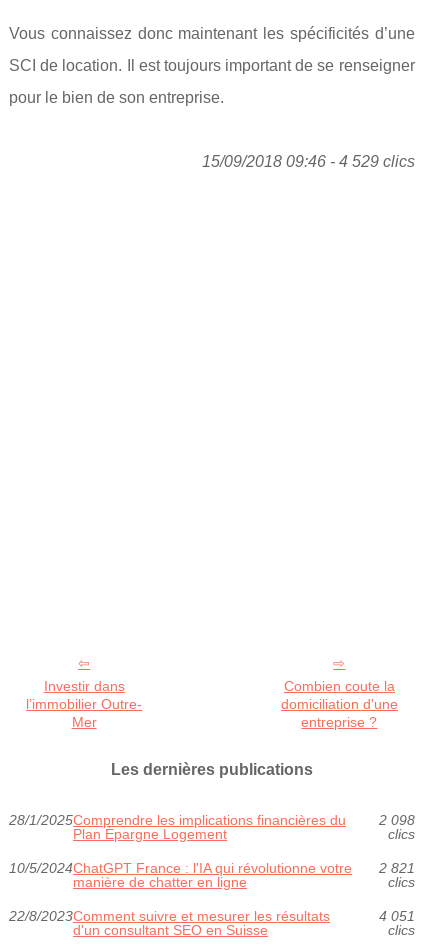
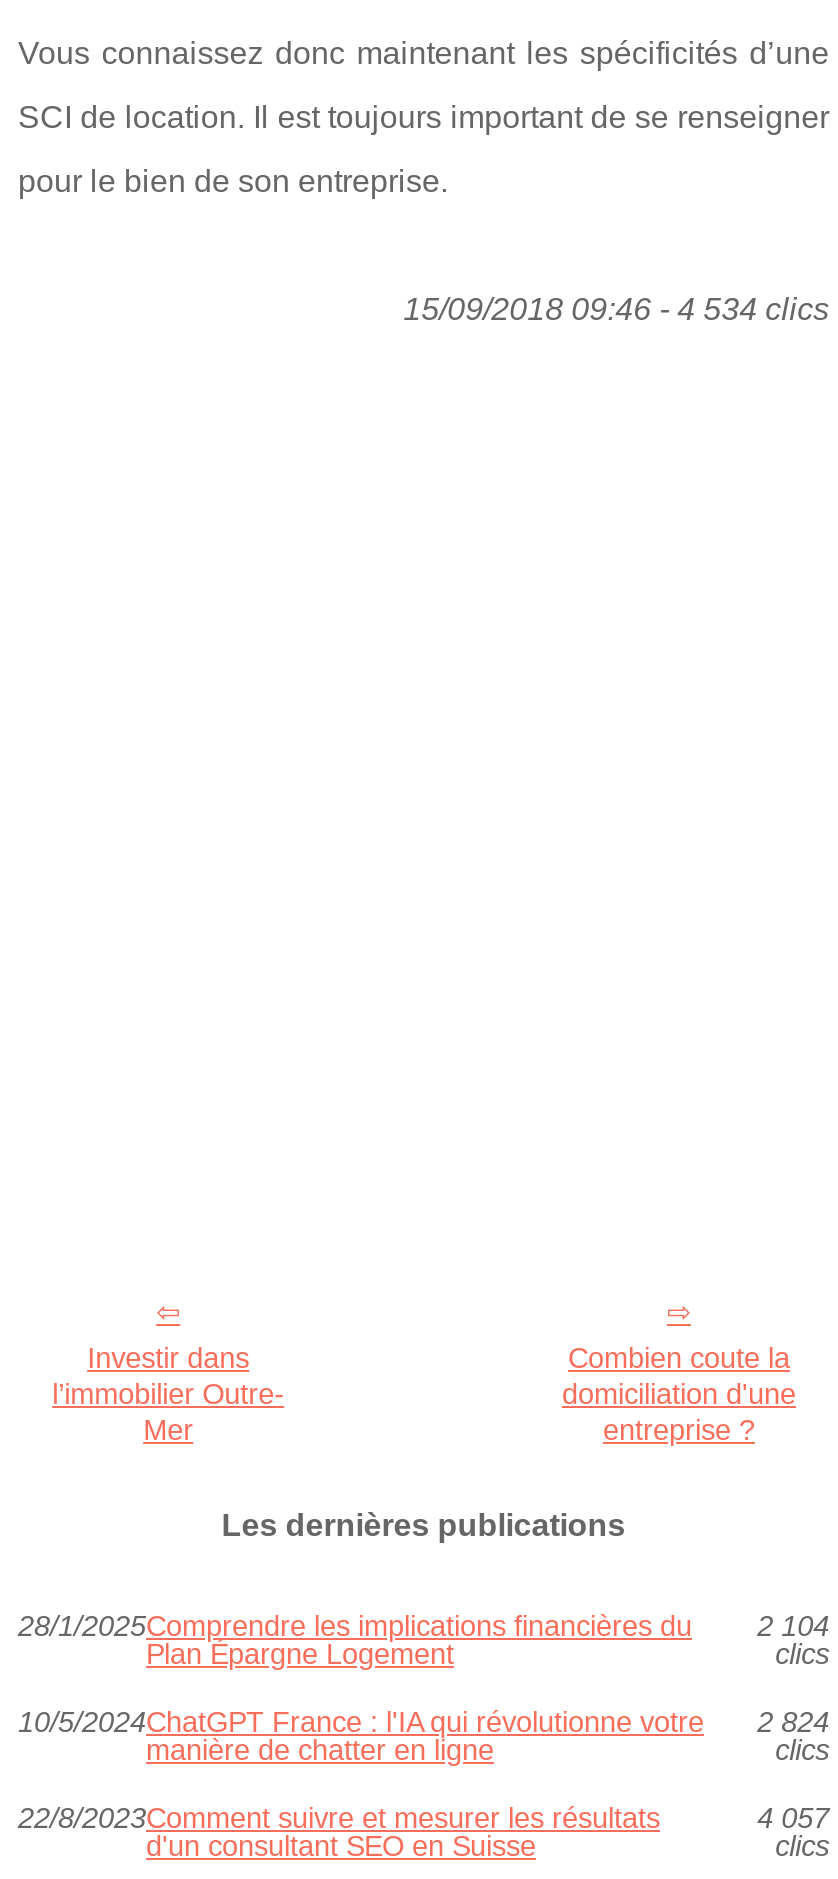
- 15/09/2018 09:46 - 4 529 clics
+ 15/09/2018 09:46 - 4 534 clics

- 2 098
+ 2 104

- 10/5/2024ChatGPT France : l'IA qui révolutionne votre 2 821
+ 10/5/2024ChatGPT France : l'IA qui révolutionne votre 2 824

- 4 051
+ 4 057
